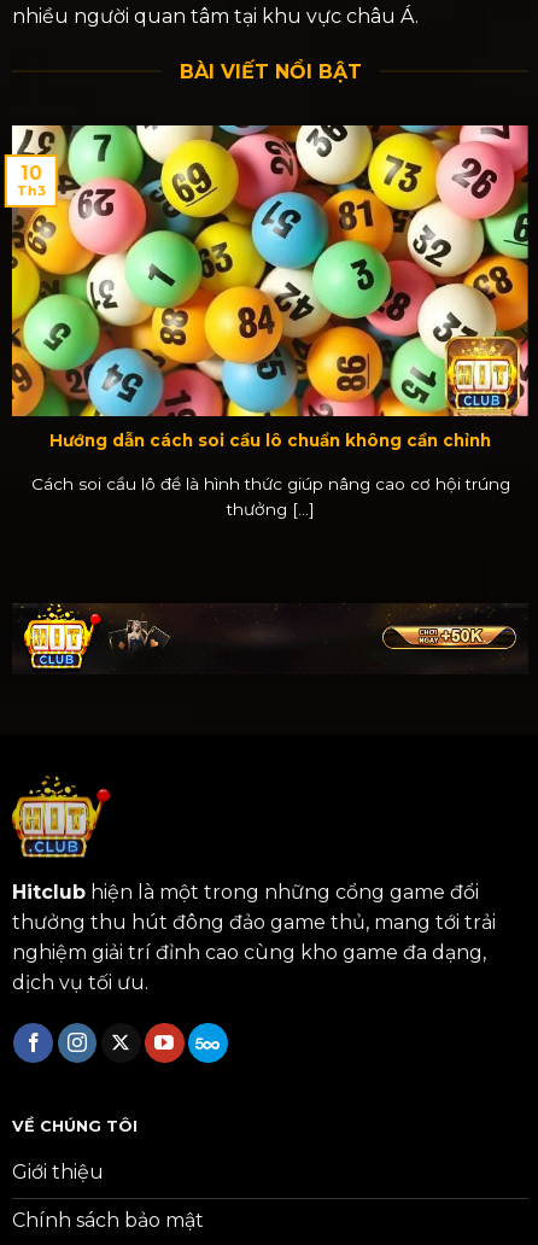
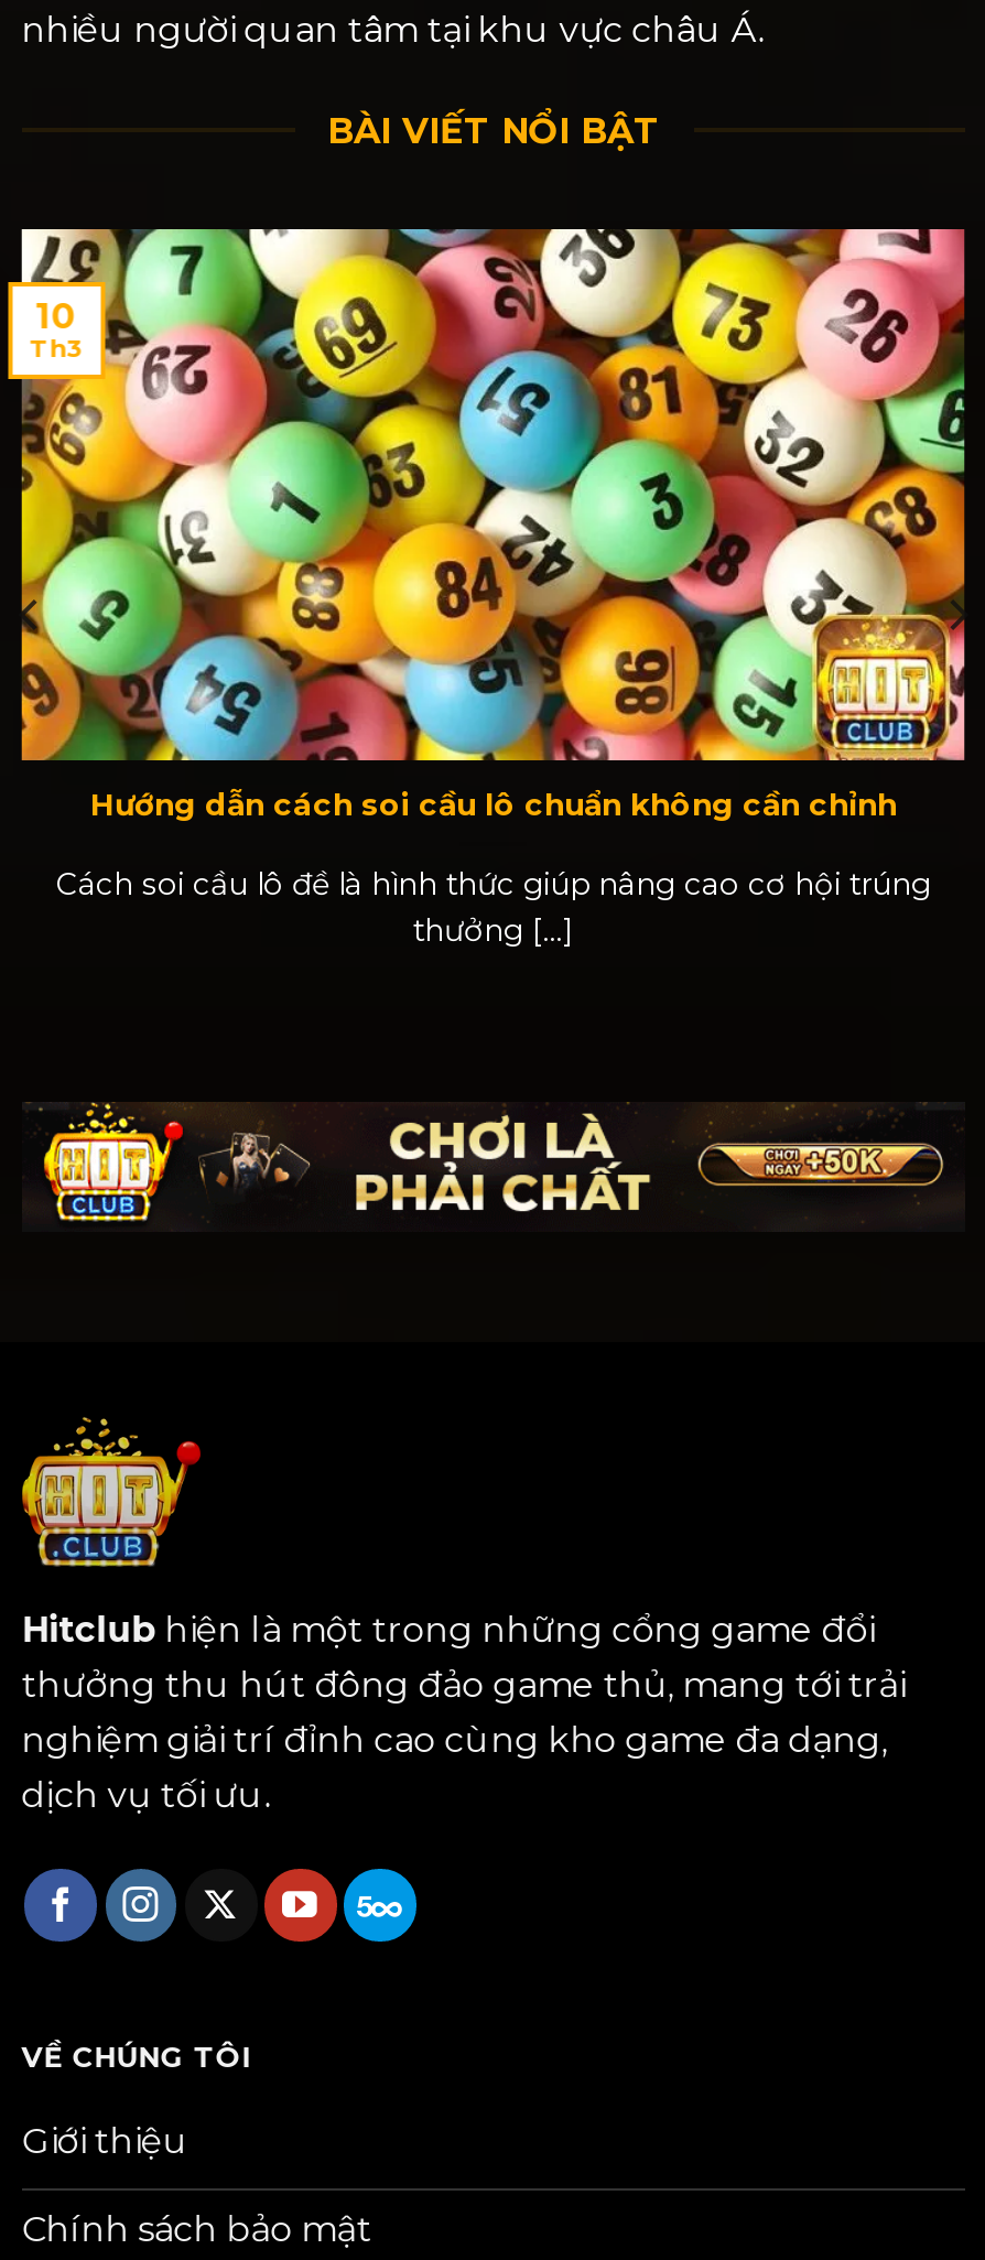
+ [image]
